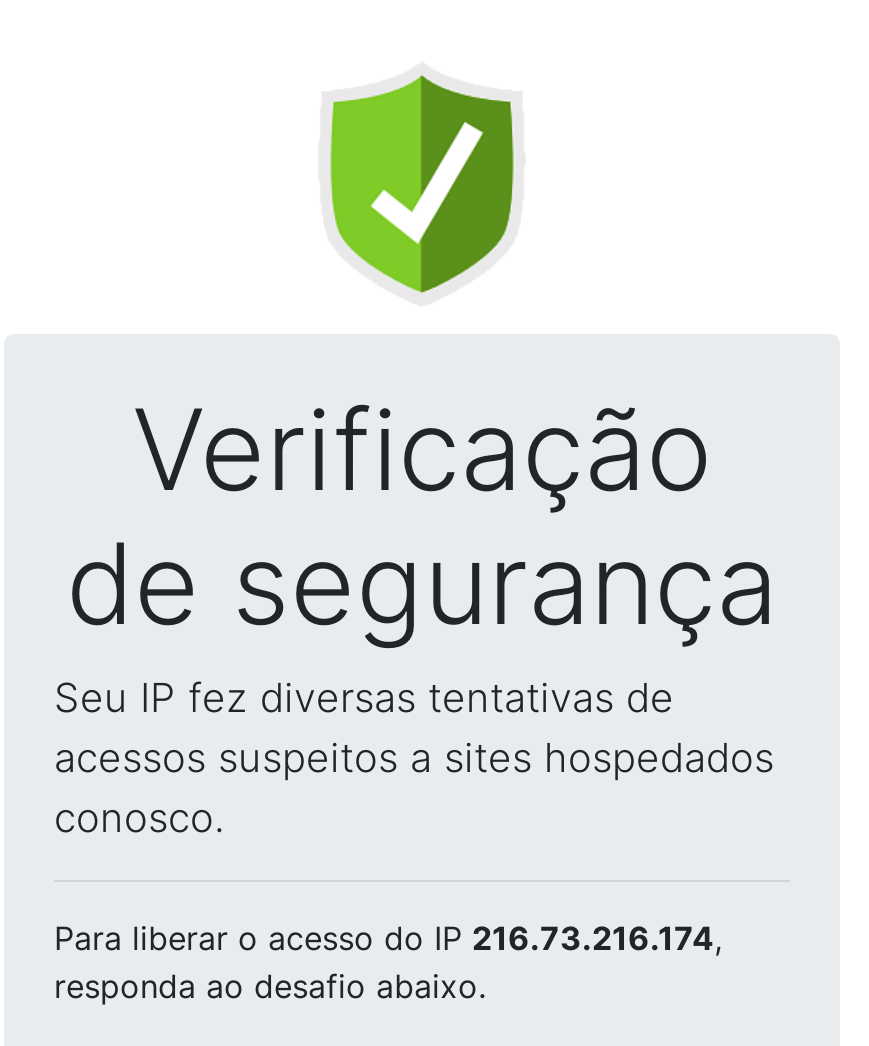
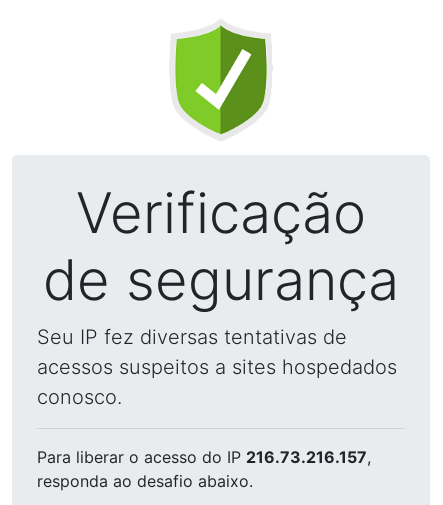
- Para liberar o acesso do IP 216.73.216.174,
+ Para liberar o acesso do IP 216.73.216.157,
